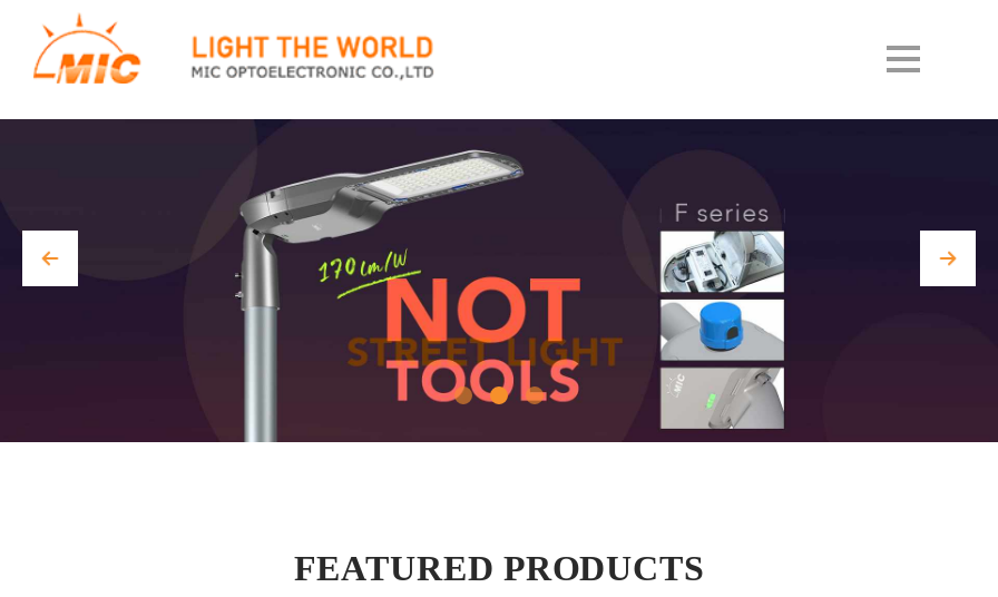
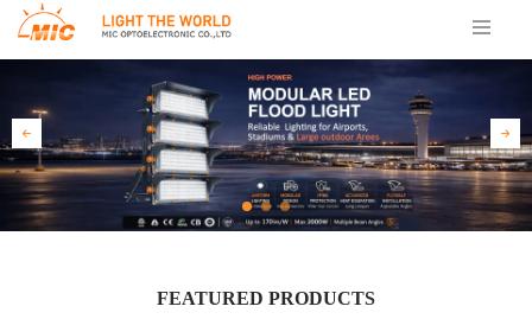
- [image]
+ [image]
